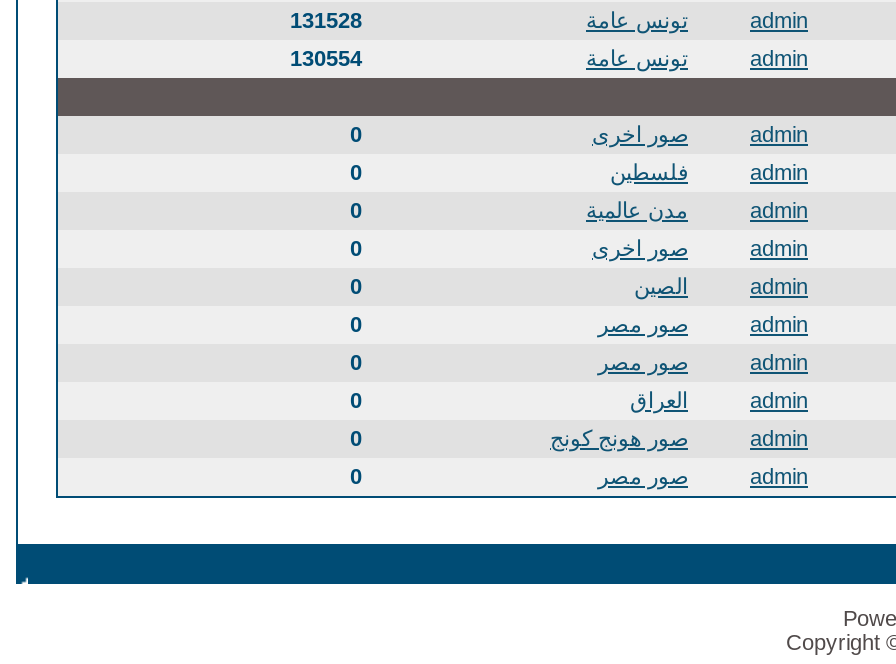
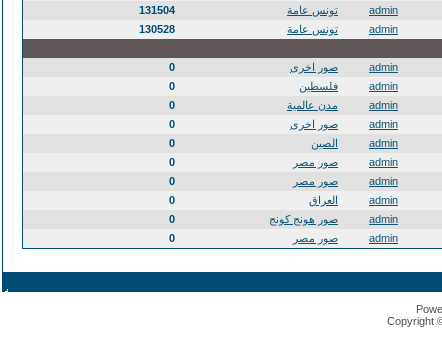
- 131528
+ 131504

- 130554
+ 130528
